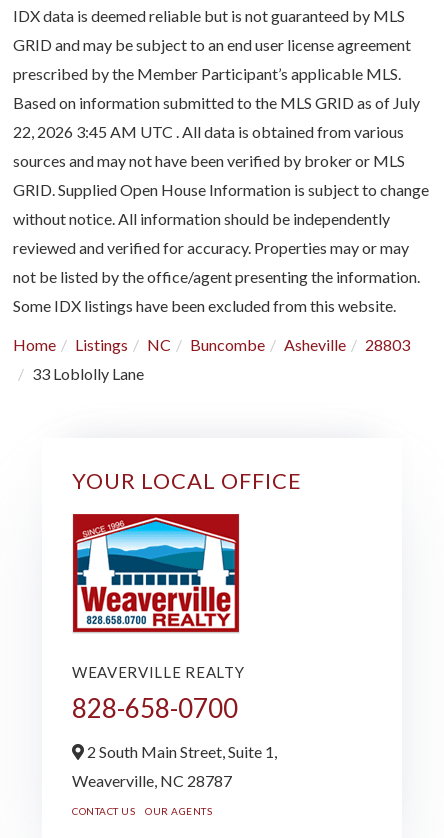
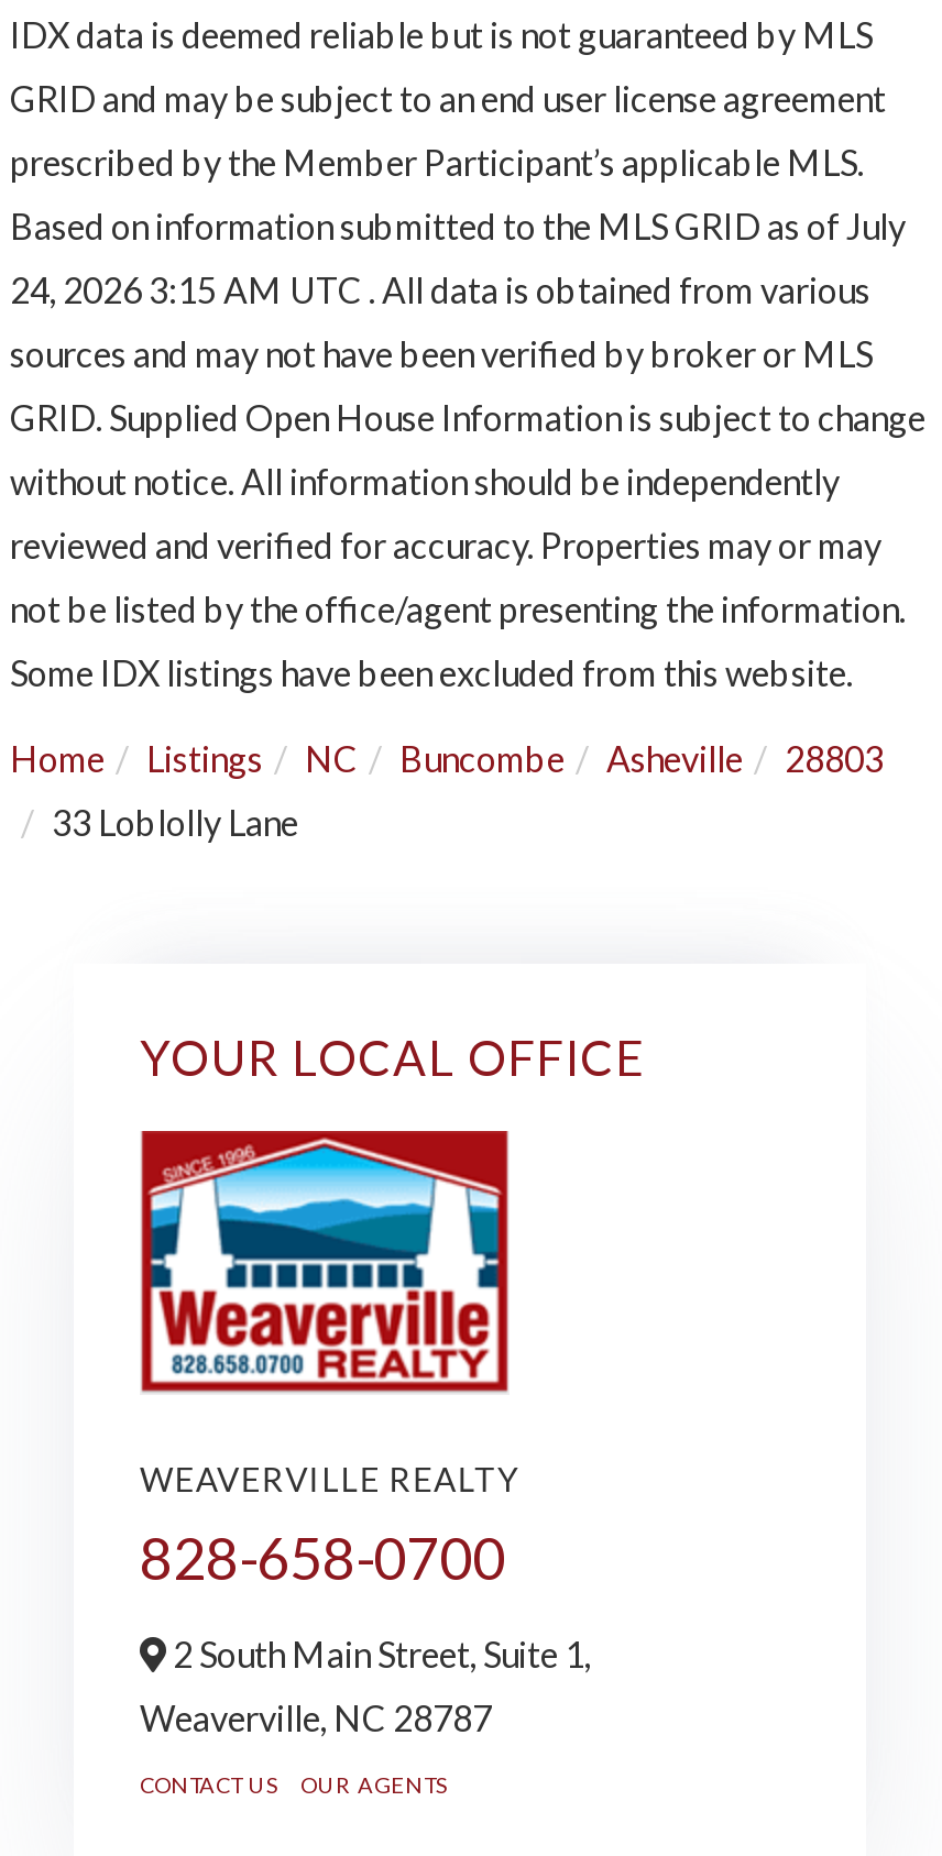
- 22, 2026 3:45 AM UTC . All data is obtained from various
+ 24, 2026 3:15 AM UTC . All data is obtained from various
